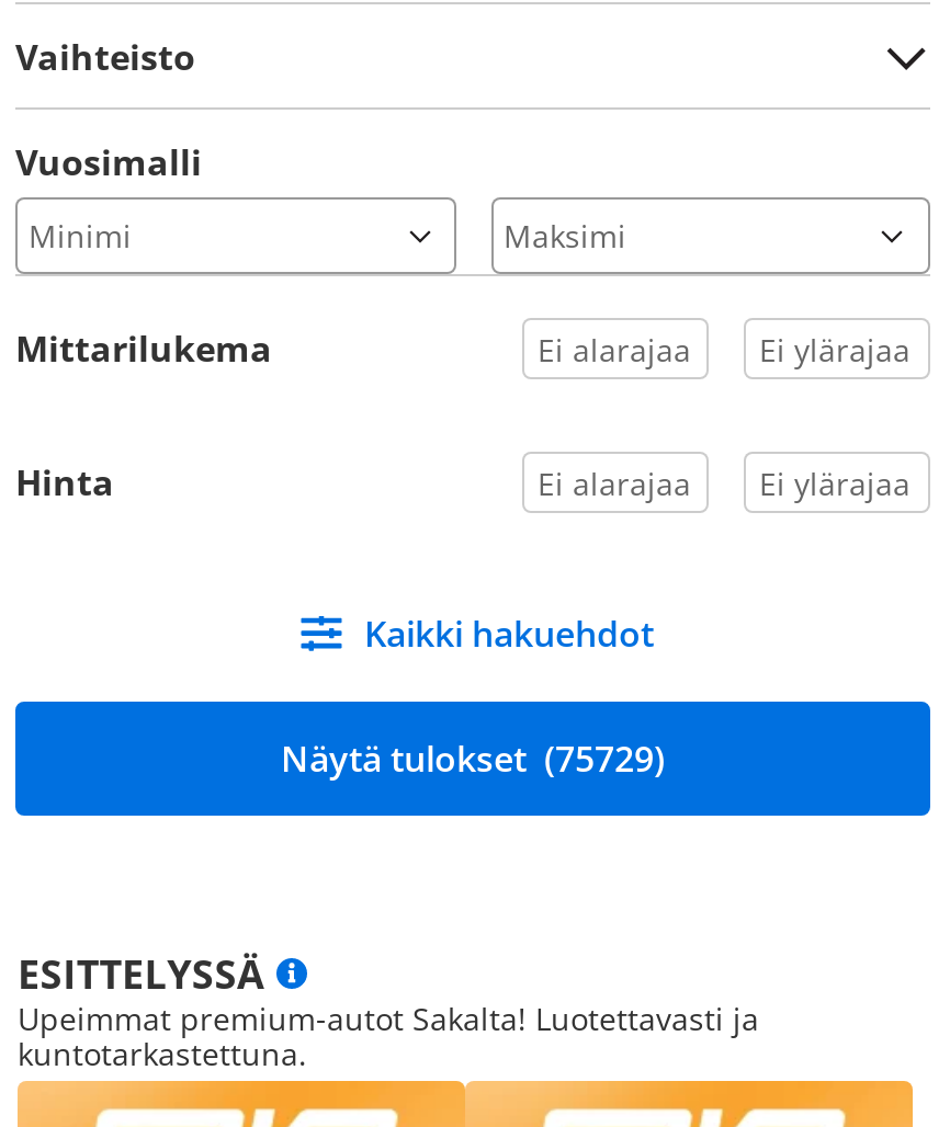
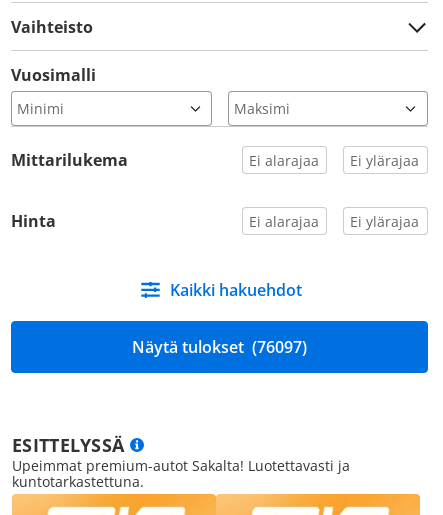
- Näytä tulokset (75729)
+ Näytä tulokset (76097)
